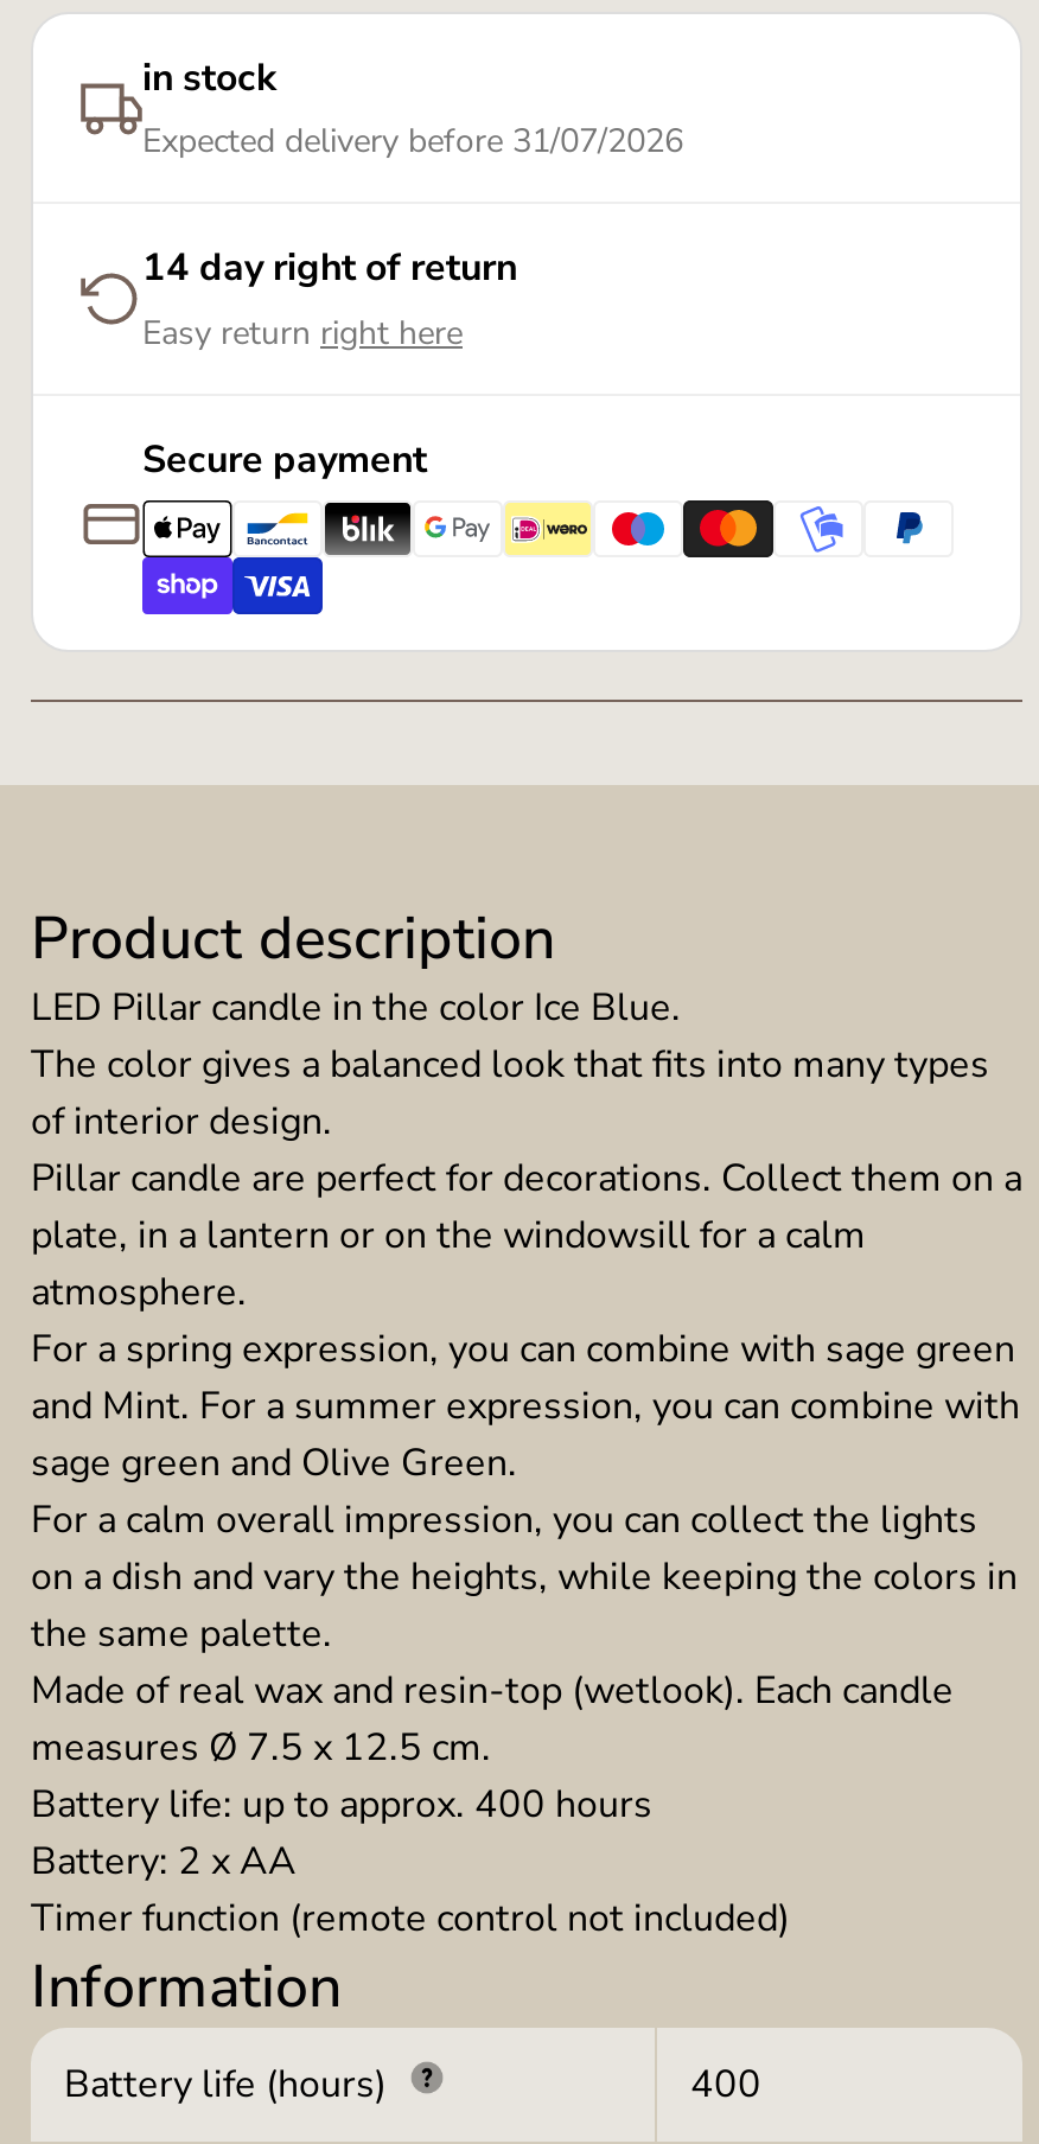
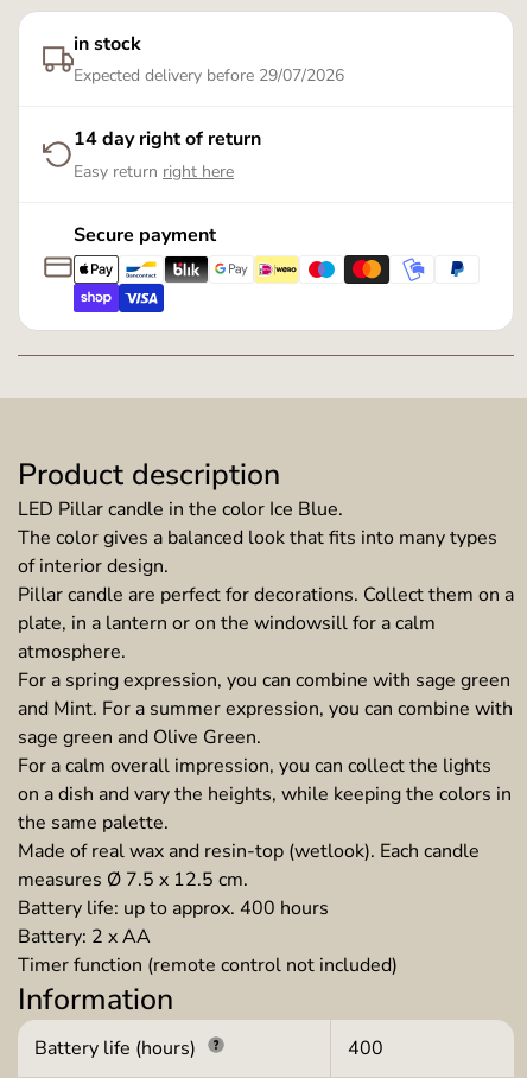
- Expected delivery before 31/07/2026
+ Expected delivery before 29/07/2026
